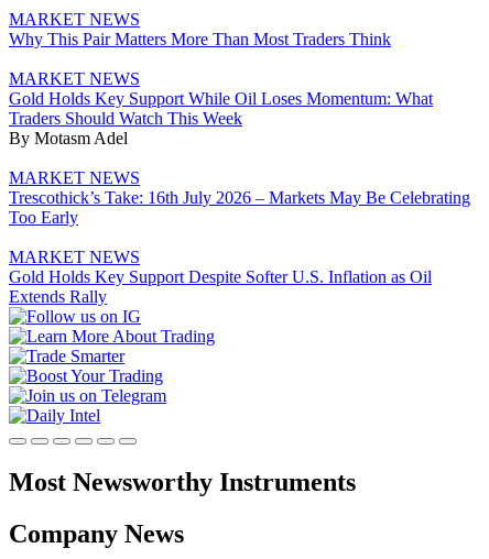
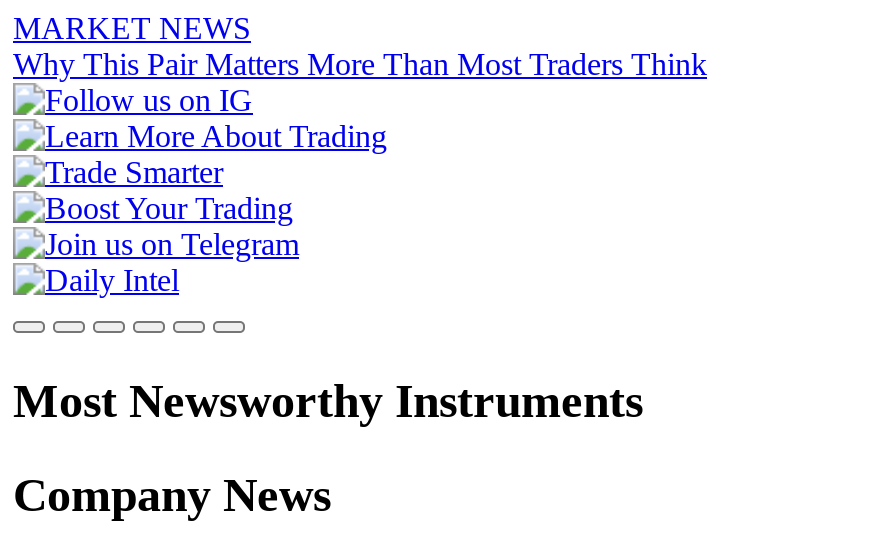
- MARKET NEWS
- Gold Holds Key Support While Oil Loses Momentum: What
- Traders Should Watch This Week
- By Motasm Adel
- MARKET NEWS
- Trescothick’s Take: 16th July 2026 – Markets May Be Celebrating
- Too Early
- MARKET NEWS
- Gold Holds Key Support Despite Softer U.S. Inflation as Oil
- Extends Rally
